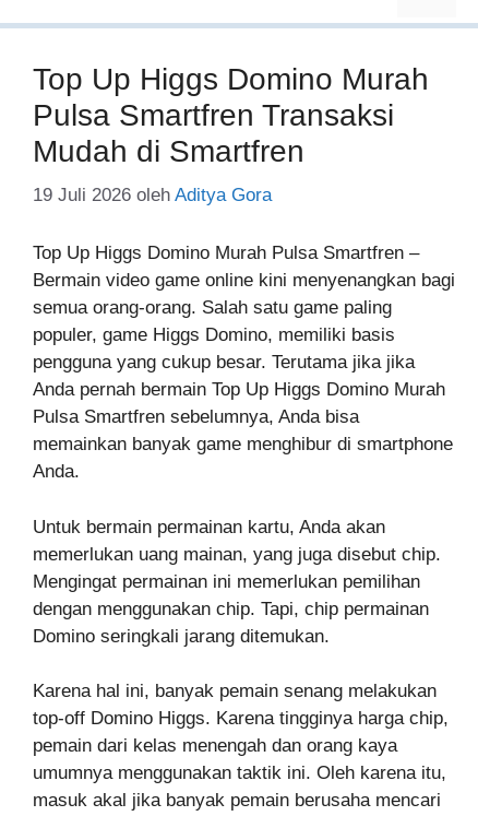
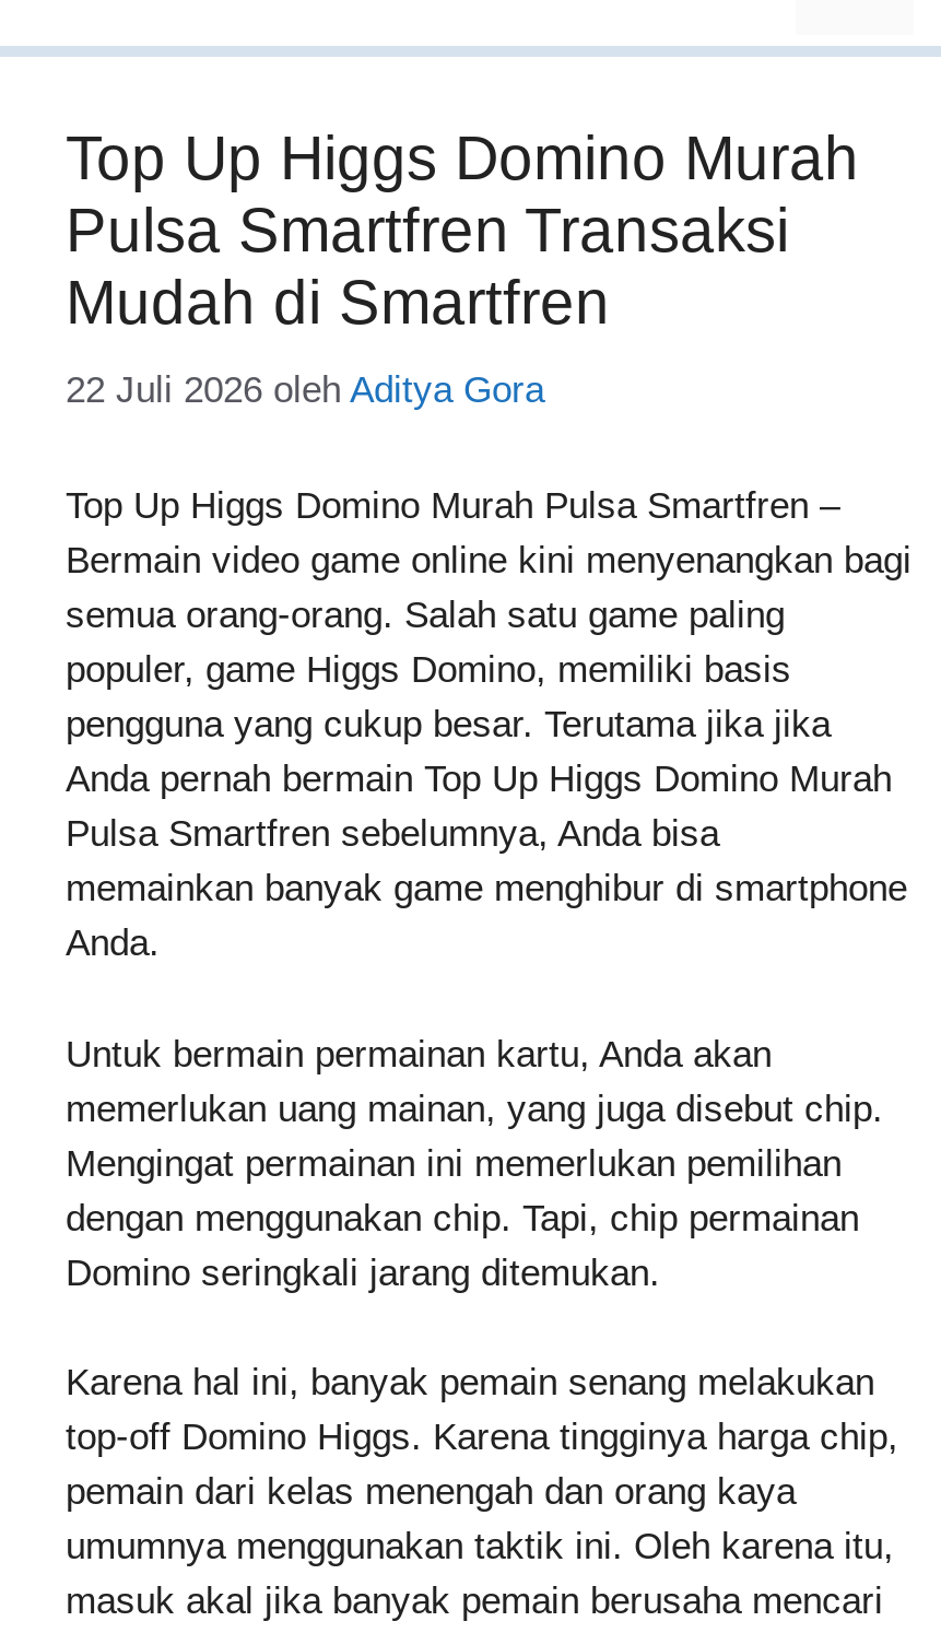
- 19 Juli 2026 oleh Aditya Gora
+ 22 Juli 2026 oleh Aditya Gora
